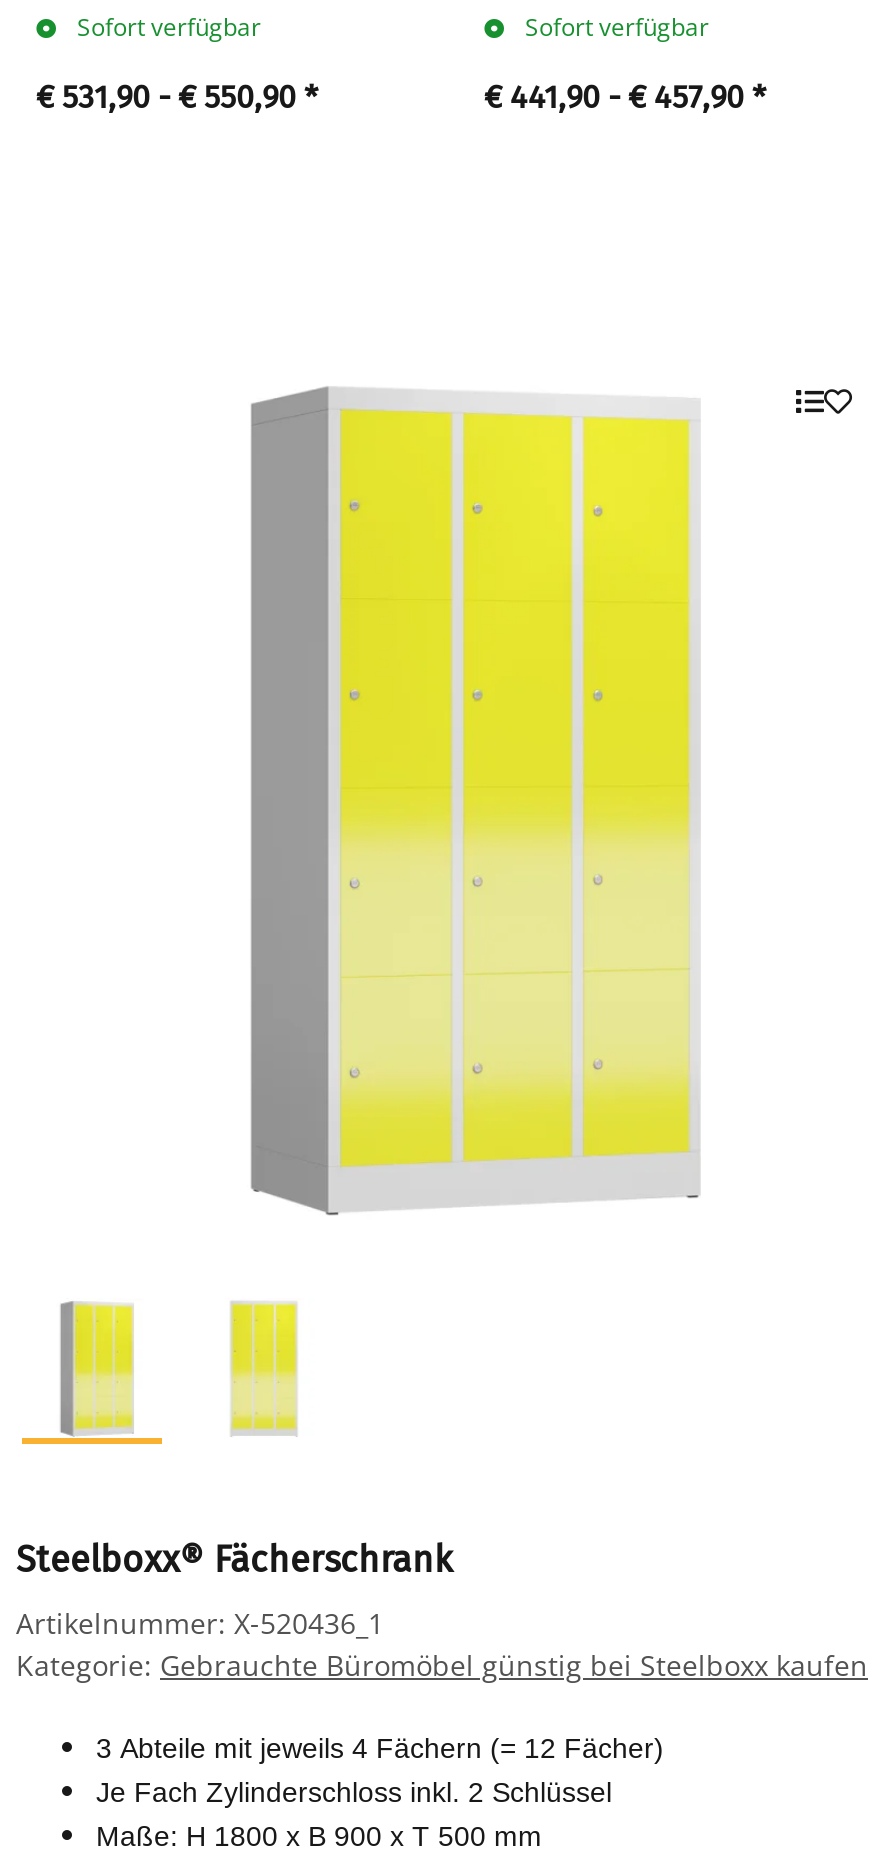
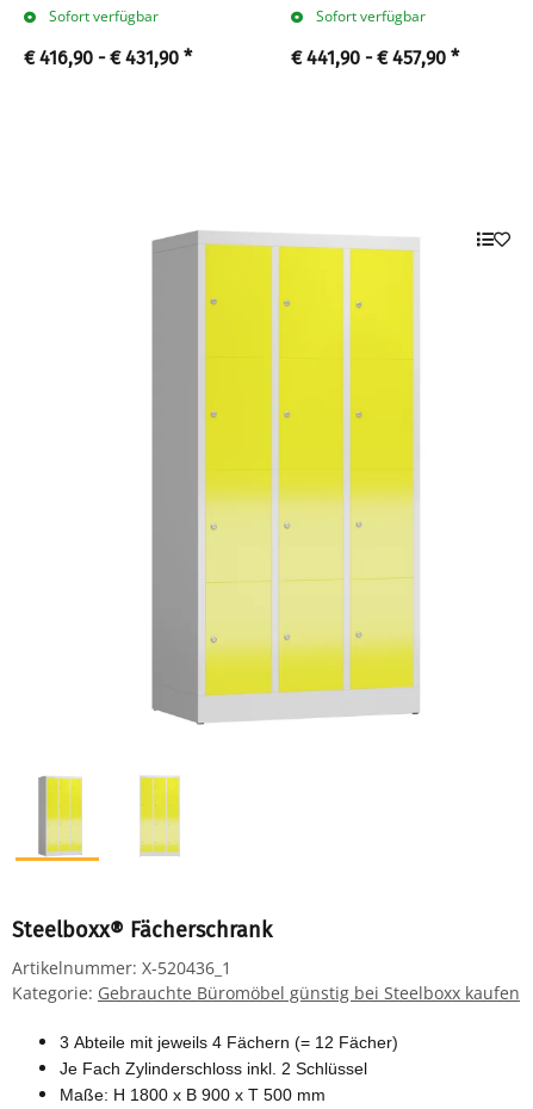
- € 531,90 - € 550,90 *
+ € 416,90 - € 431,90 *
